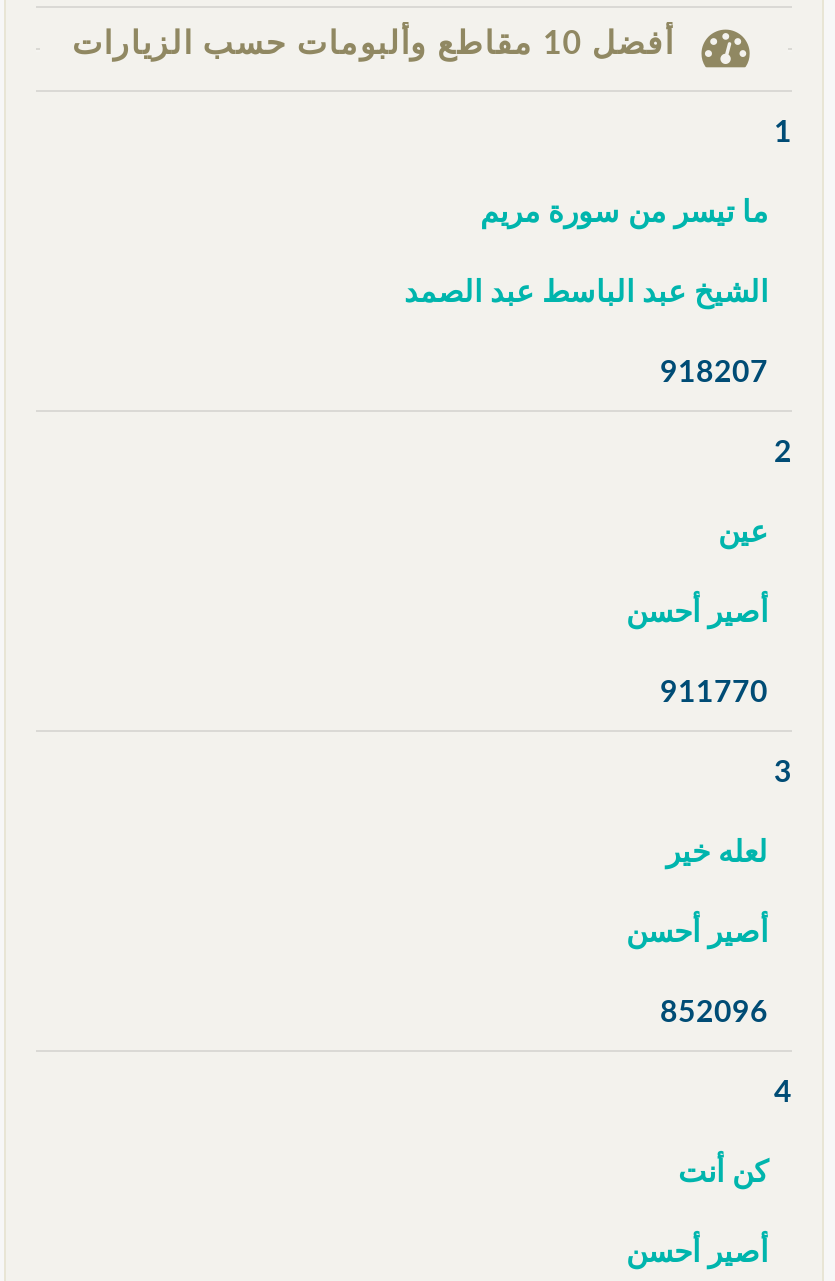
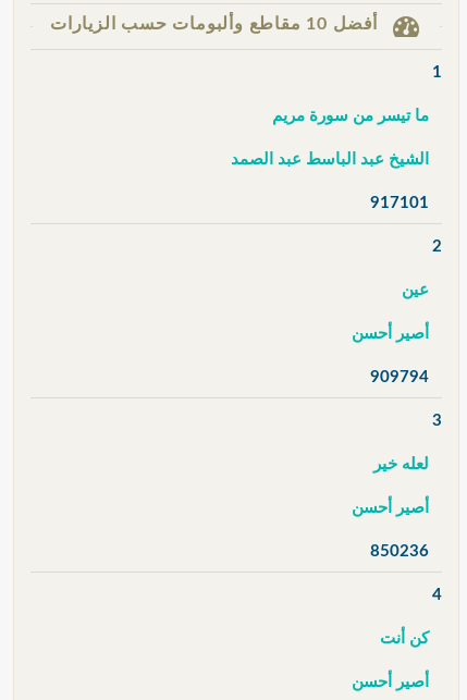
- 918207
+ 917101

- 911770
+ 909794

- 852096
+ 850236
